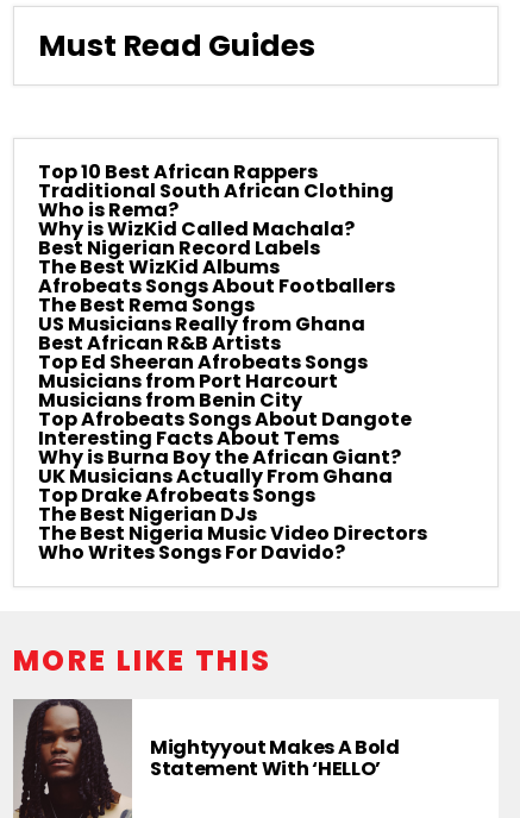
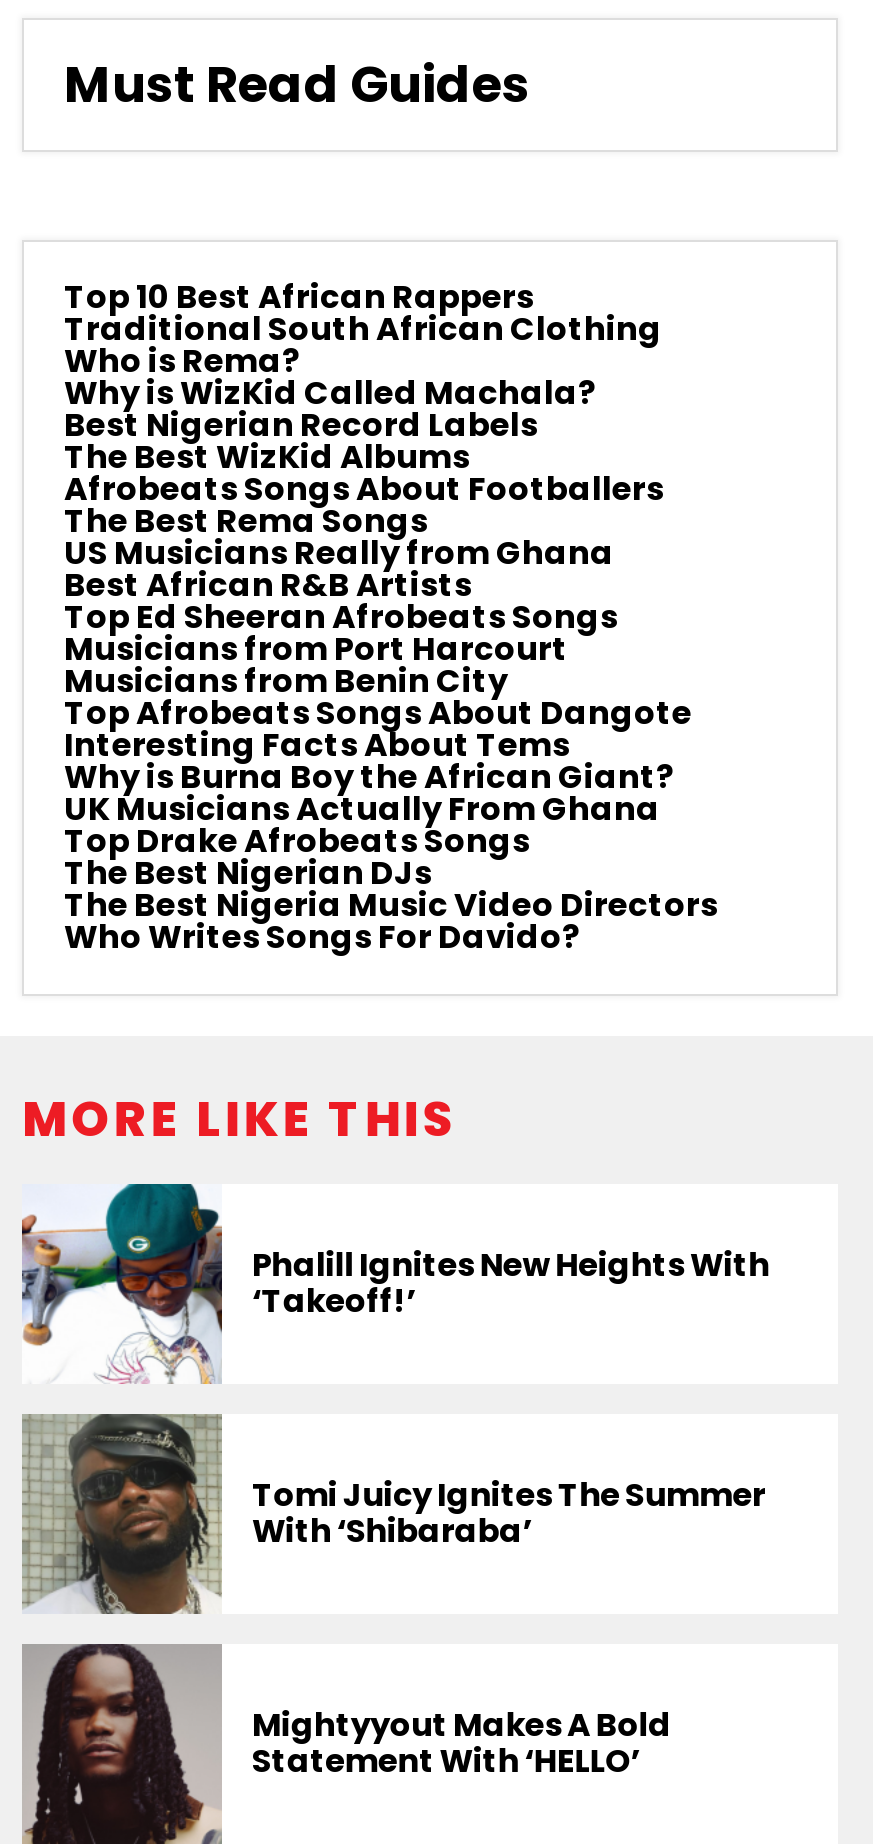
+ [image]
+ Phalill Ignites New Heights With
+ ‘Takeoff!’

+ [image]
+ Tomi Juicy Ignites The Summer
+ With ‘Shibaraba’
